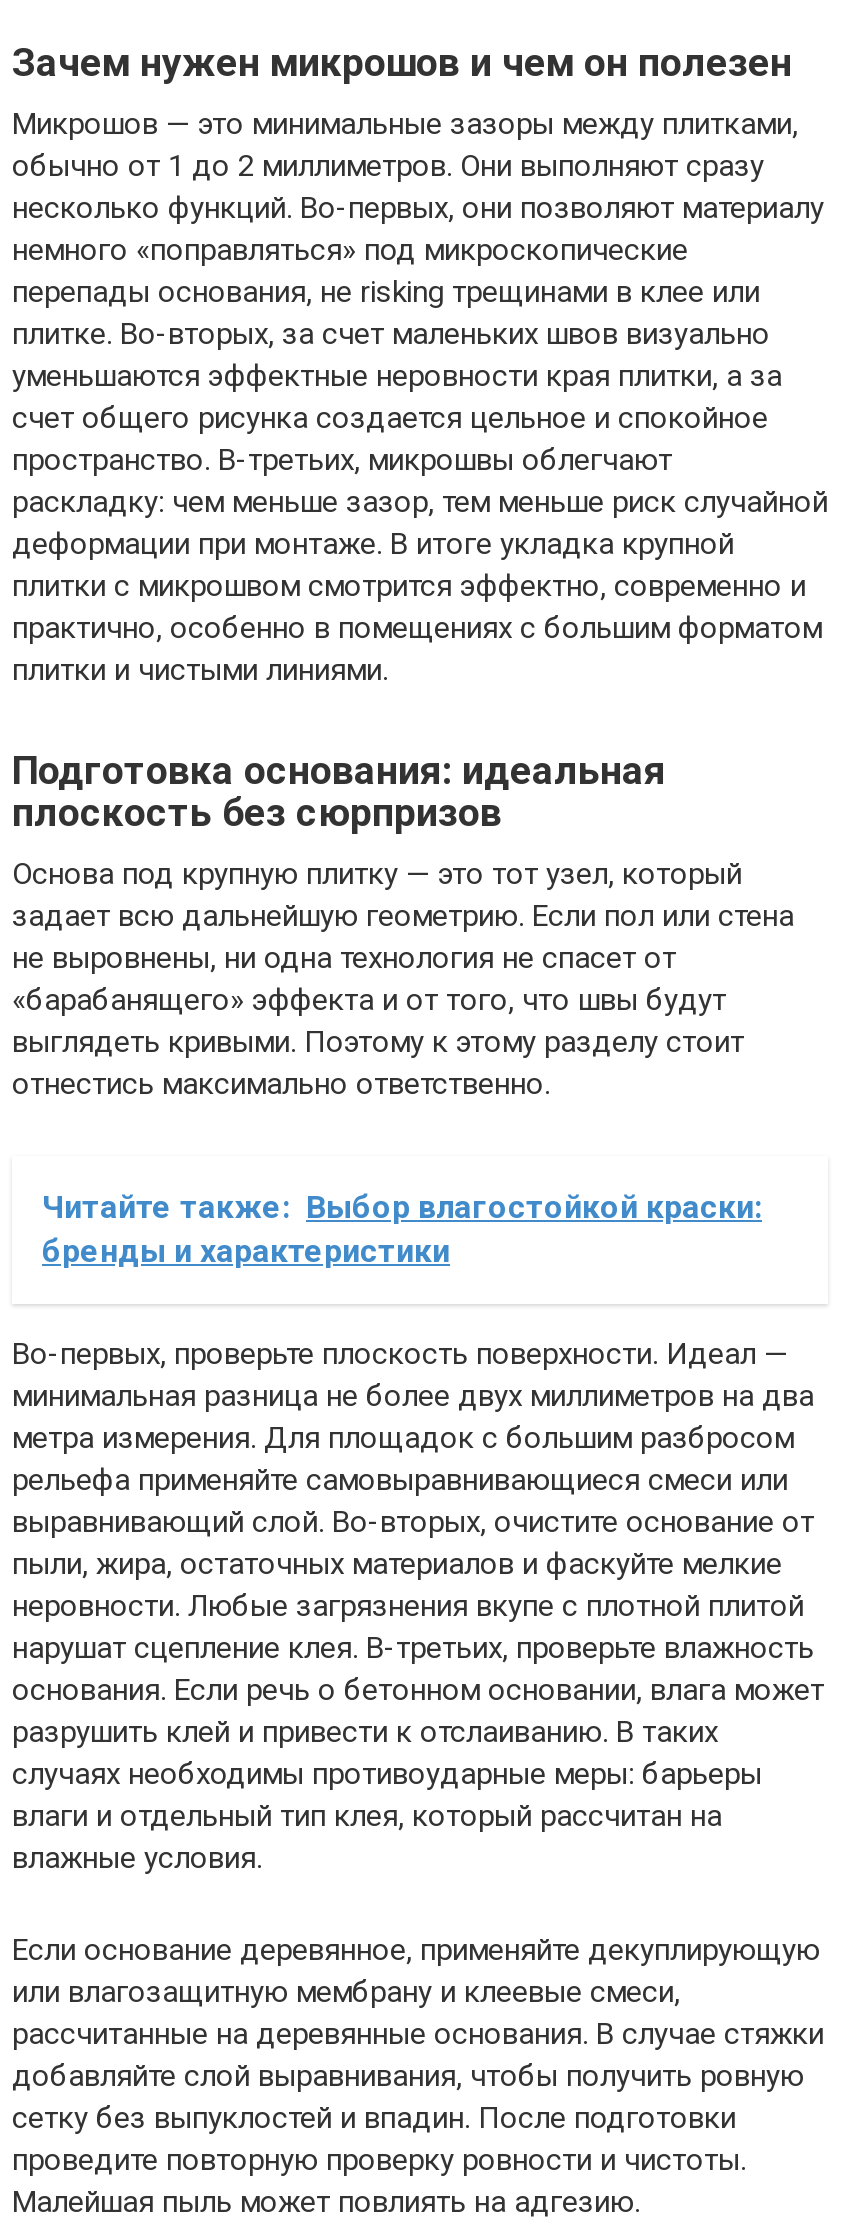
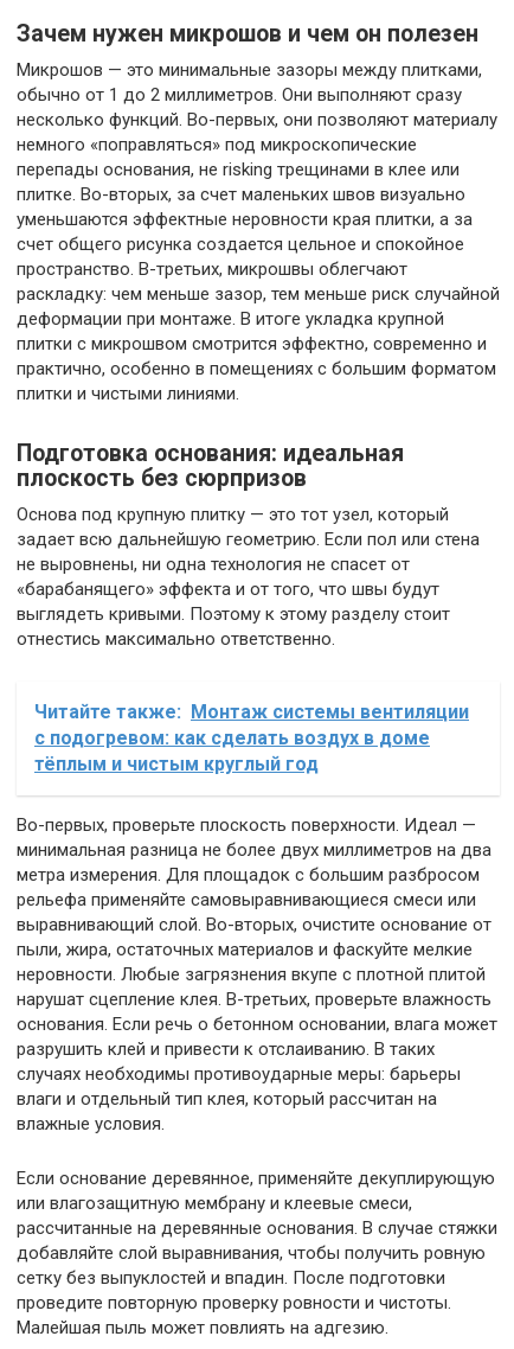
- Читайте также: Выбор влагостойкой краски:
- бренды и характеристики
+ Читайте также: Монтаж системы вентиляции
+ с подогревом: как сделать воздух в доме
+ тёплым и чистым круглый год
